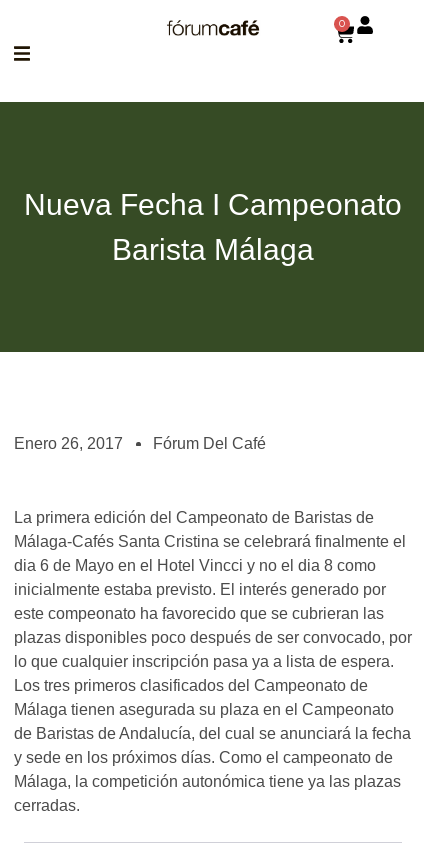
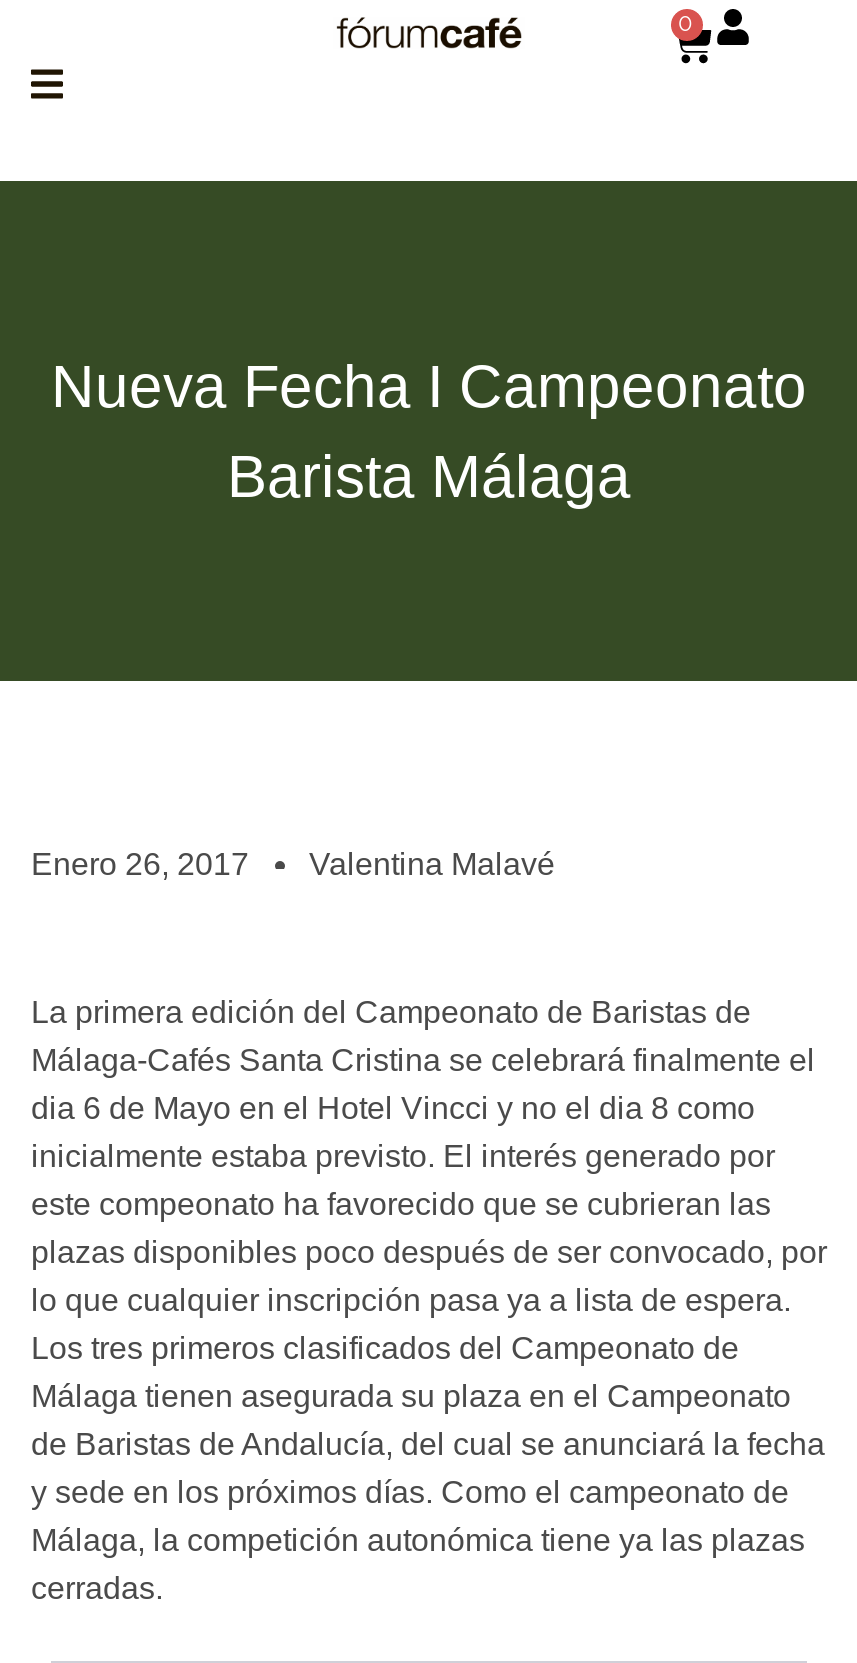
- Fórum Del Café
+ Valentina Malavé
